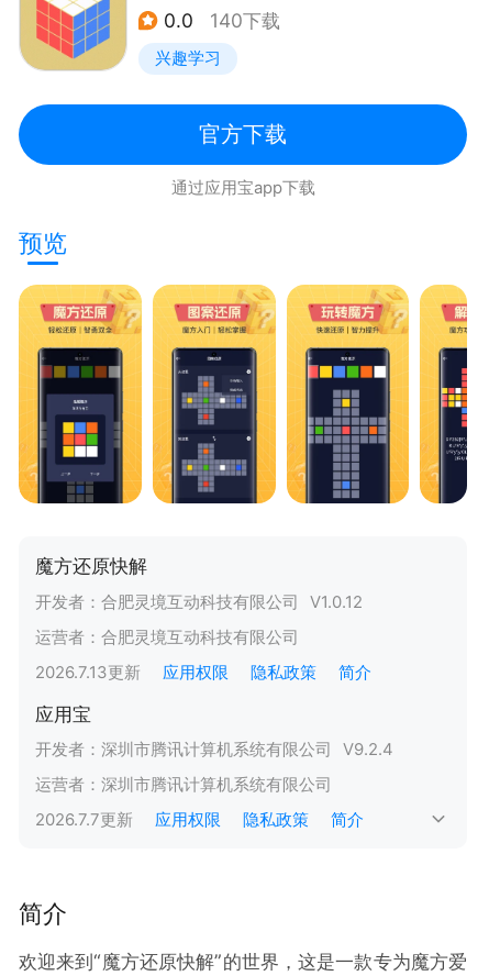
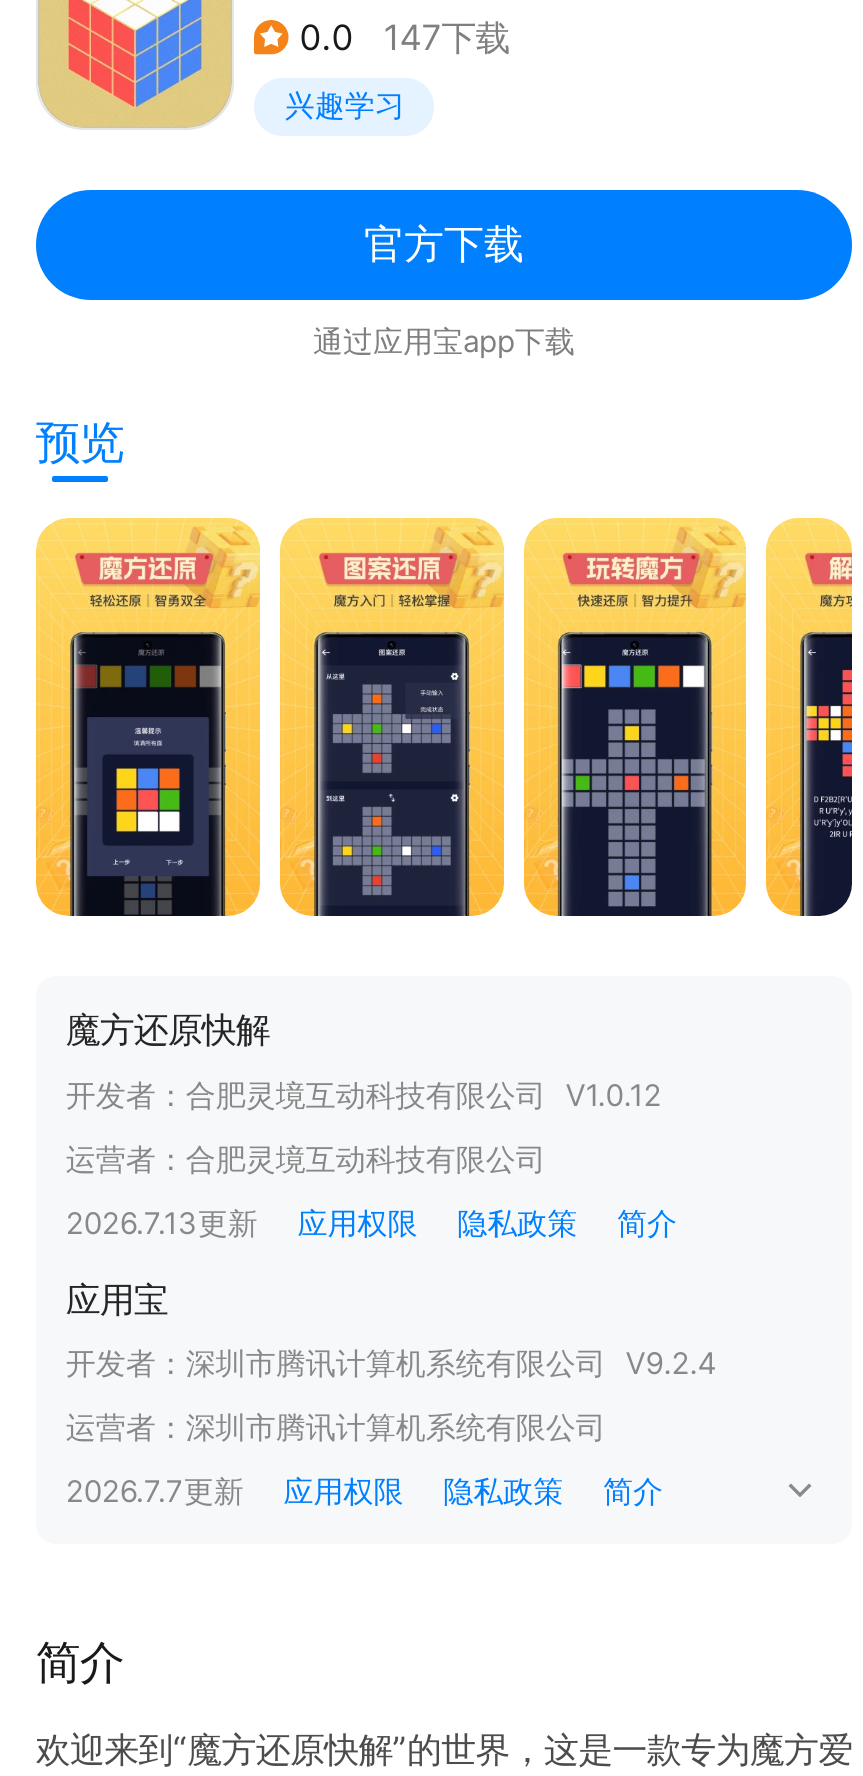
- 0.0 140下载
+ 0.0 147下载
